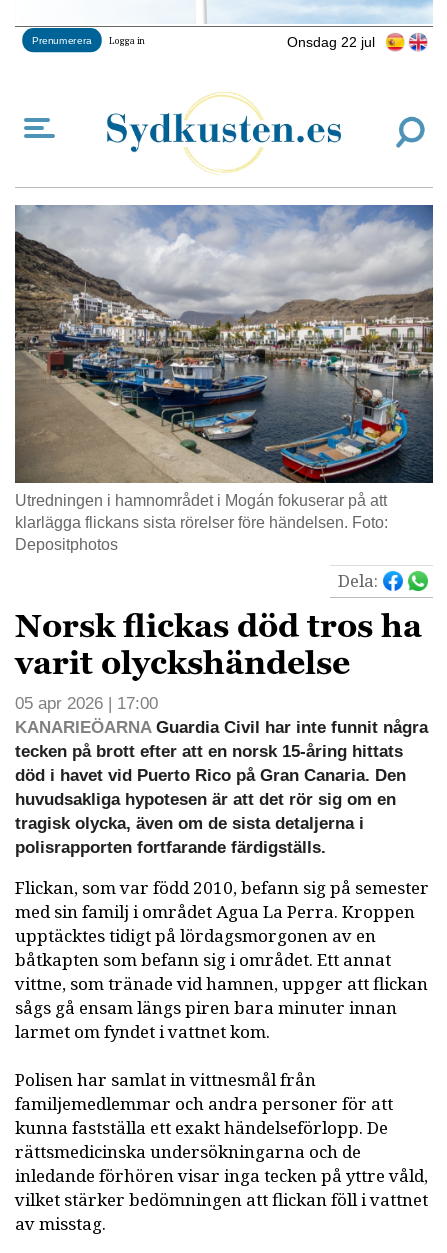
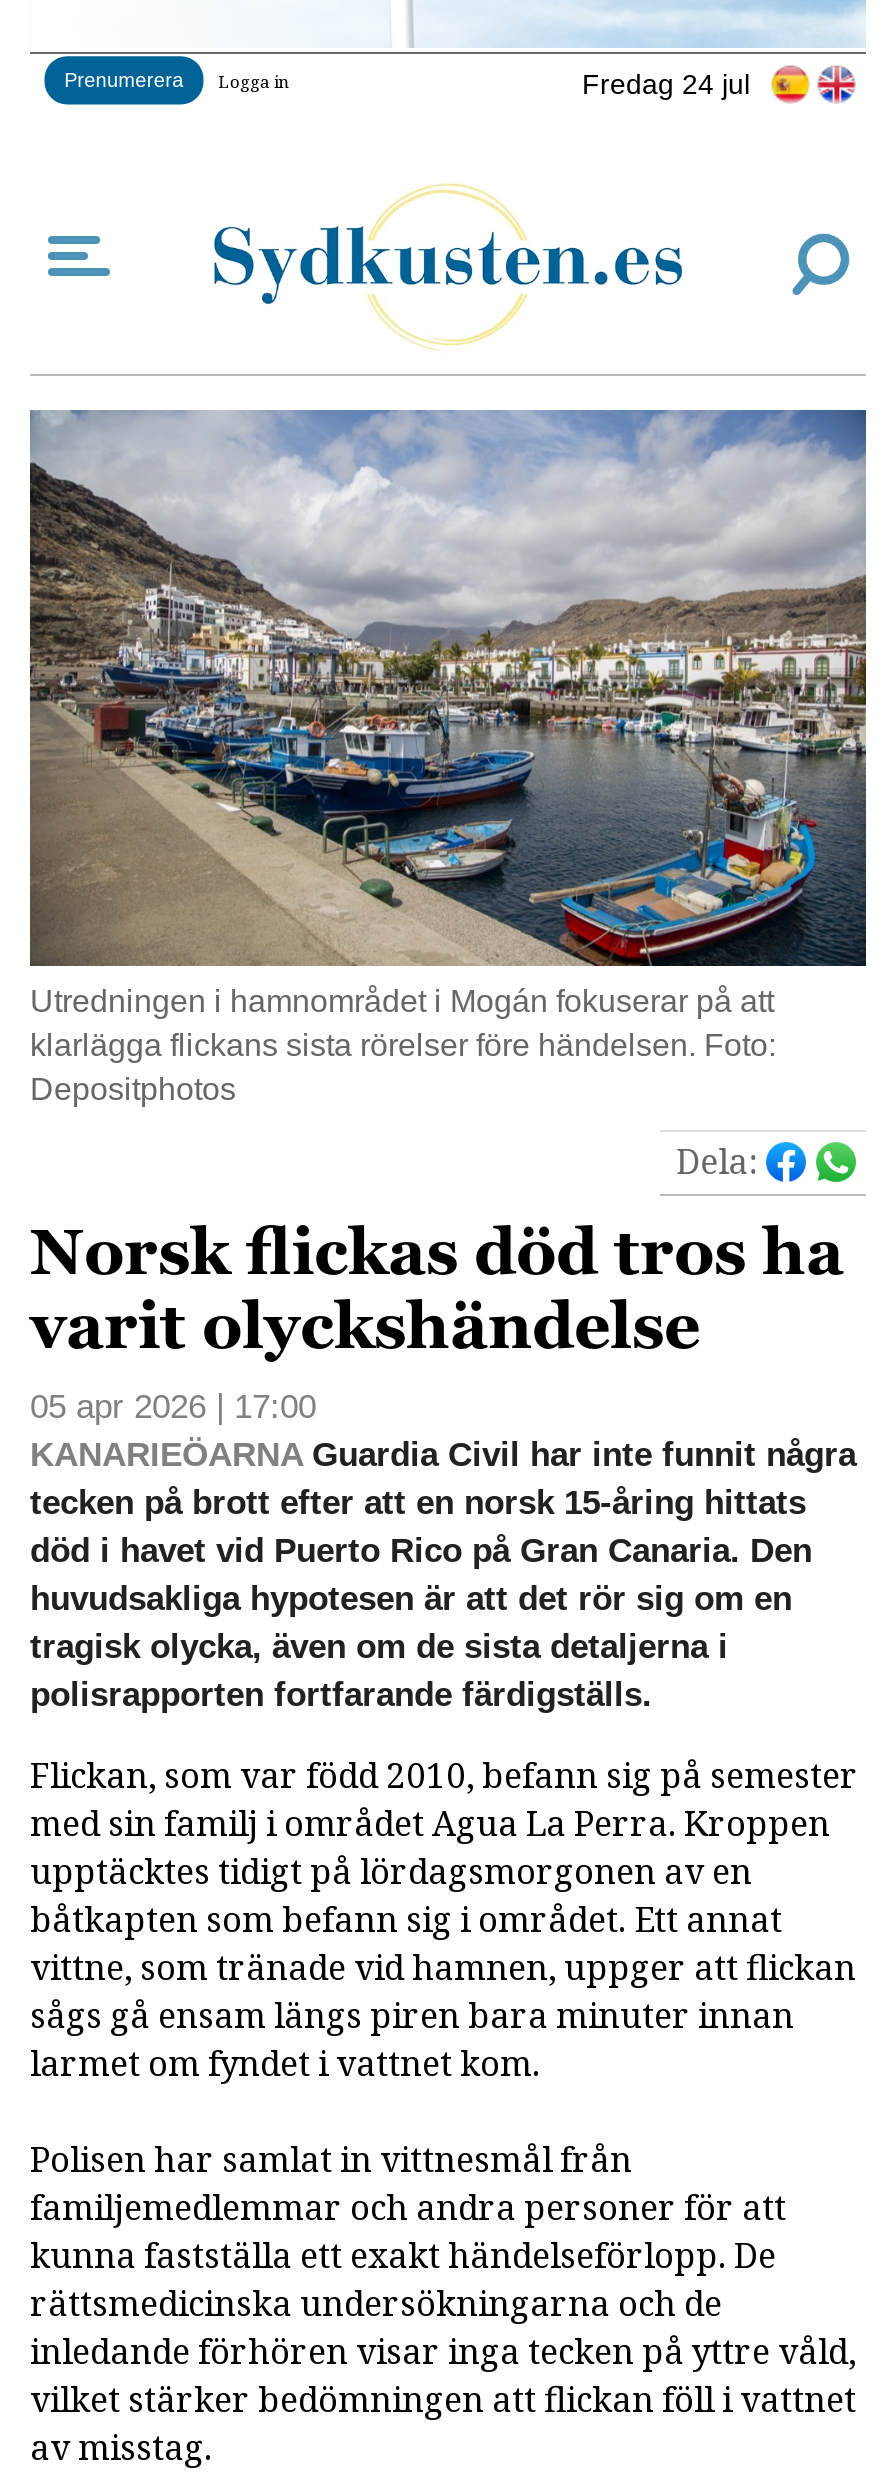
- Onsdag 22 jul
+ Fredag 24 jul
